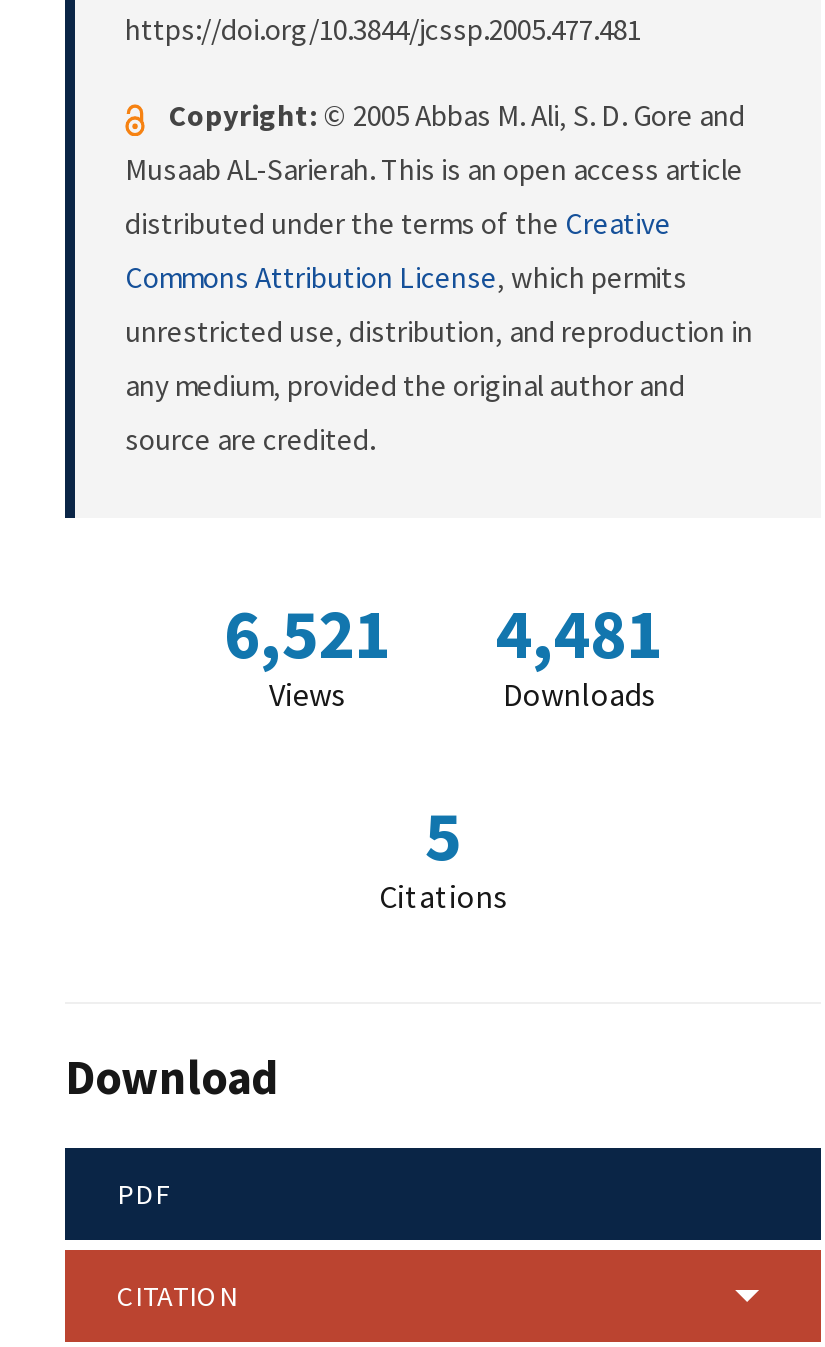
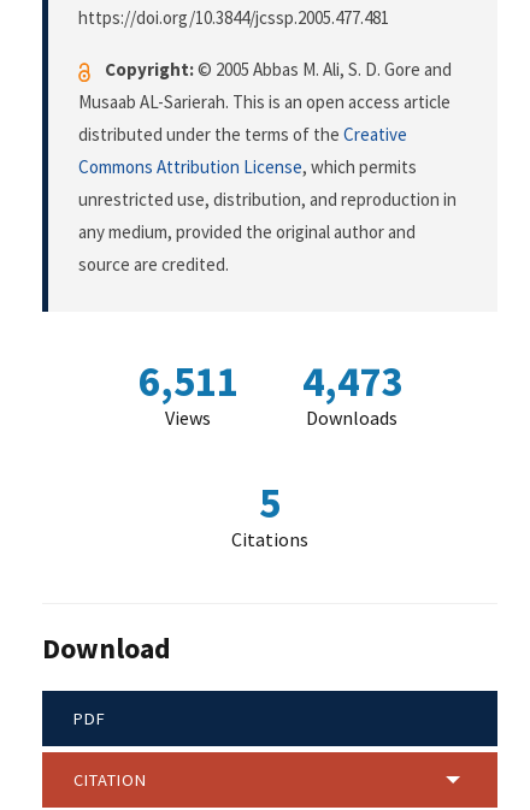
- 6,521
+ 6,511

- 4,481
+ 4,473
